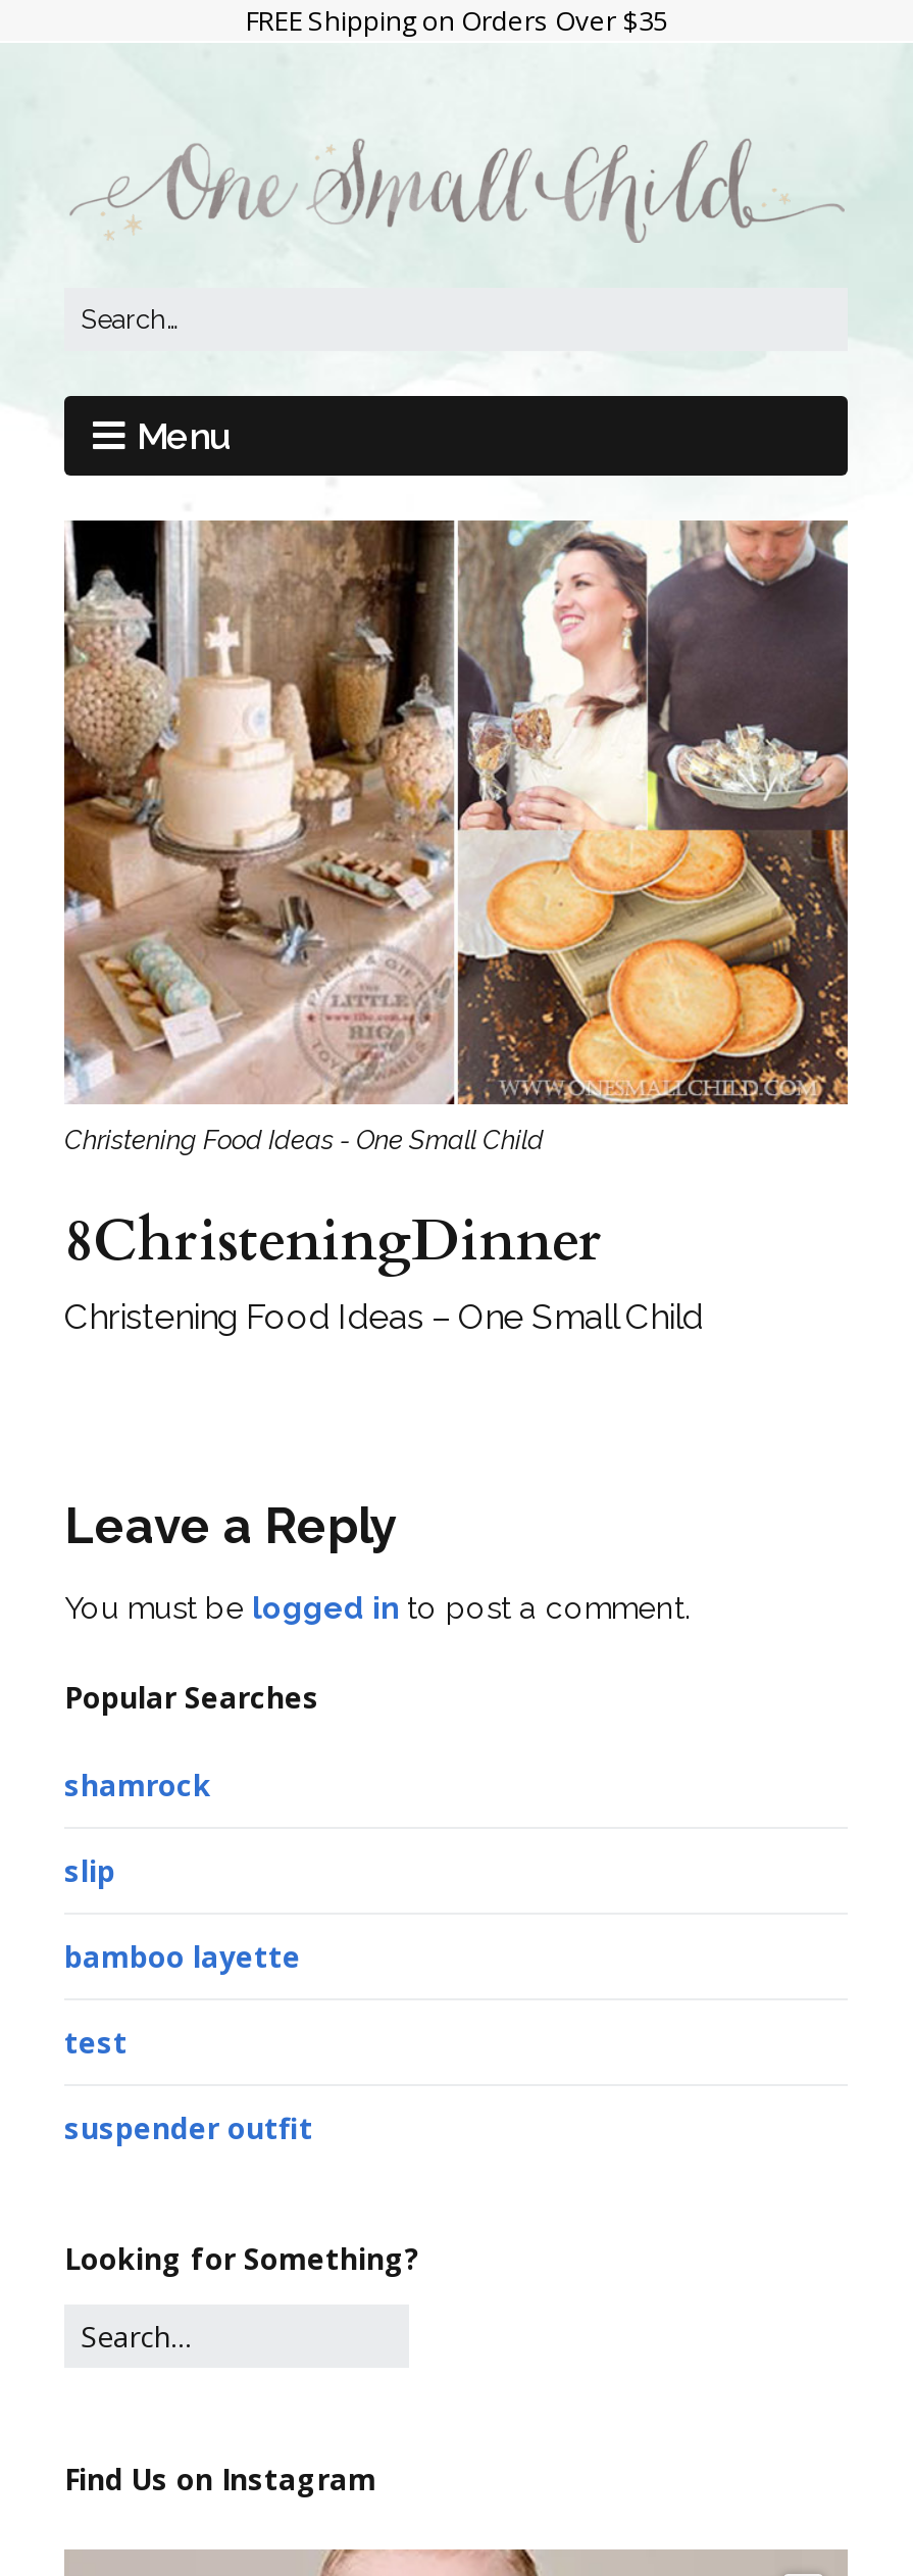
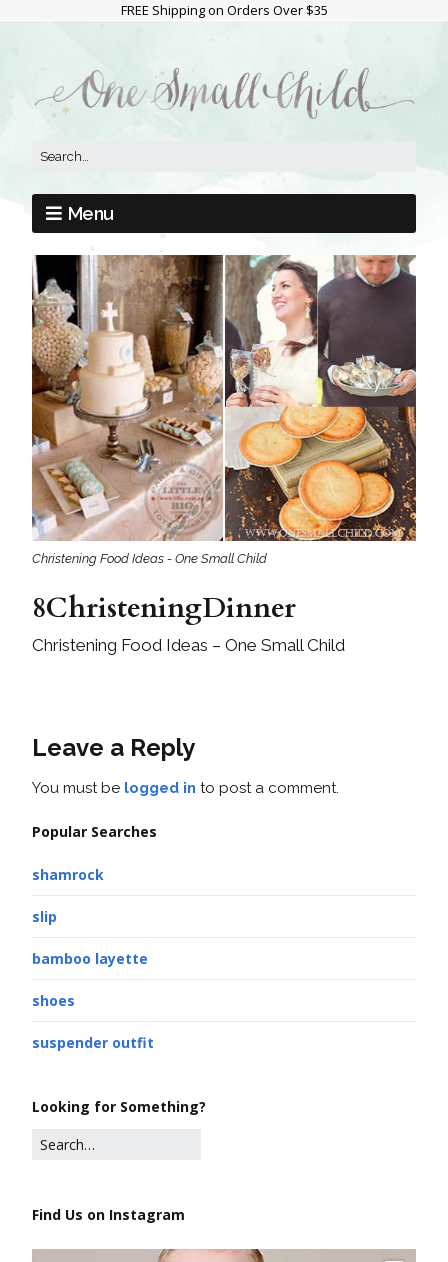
- test
+ shoes
